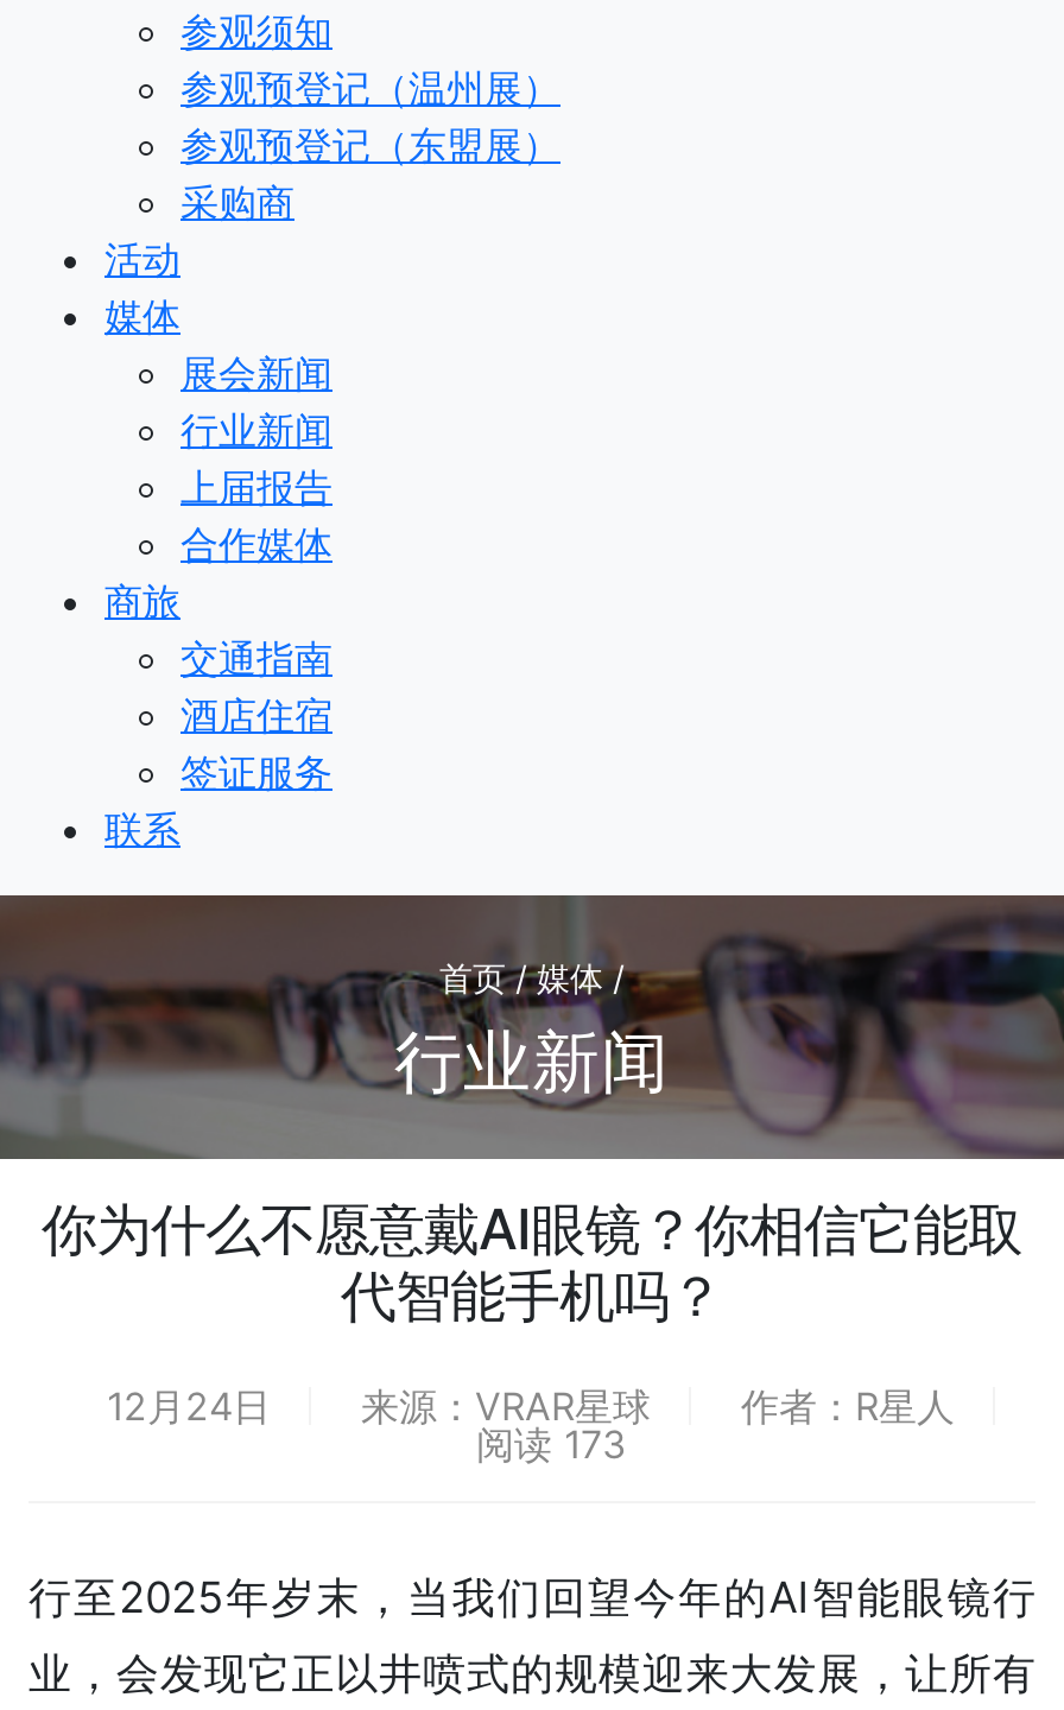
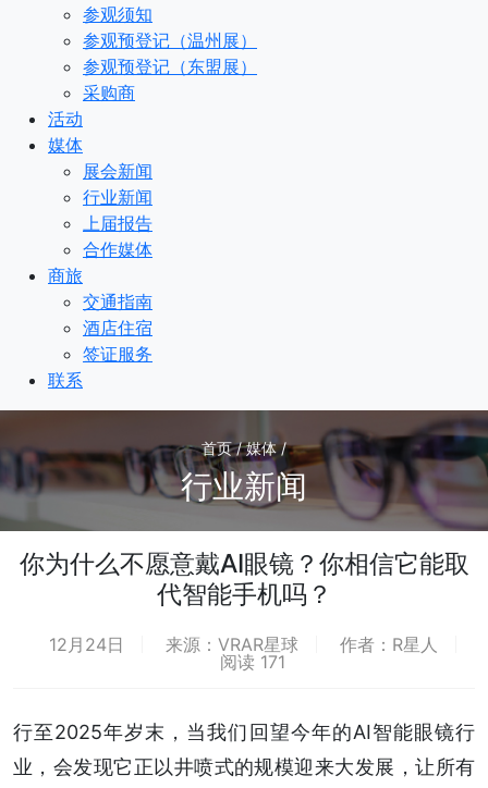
- 阅读 173
+ 阅读 171
